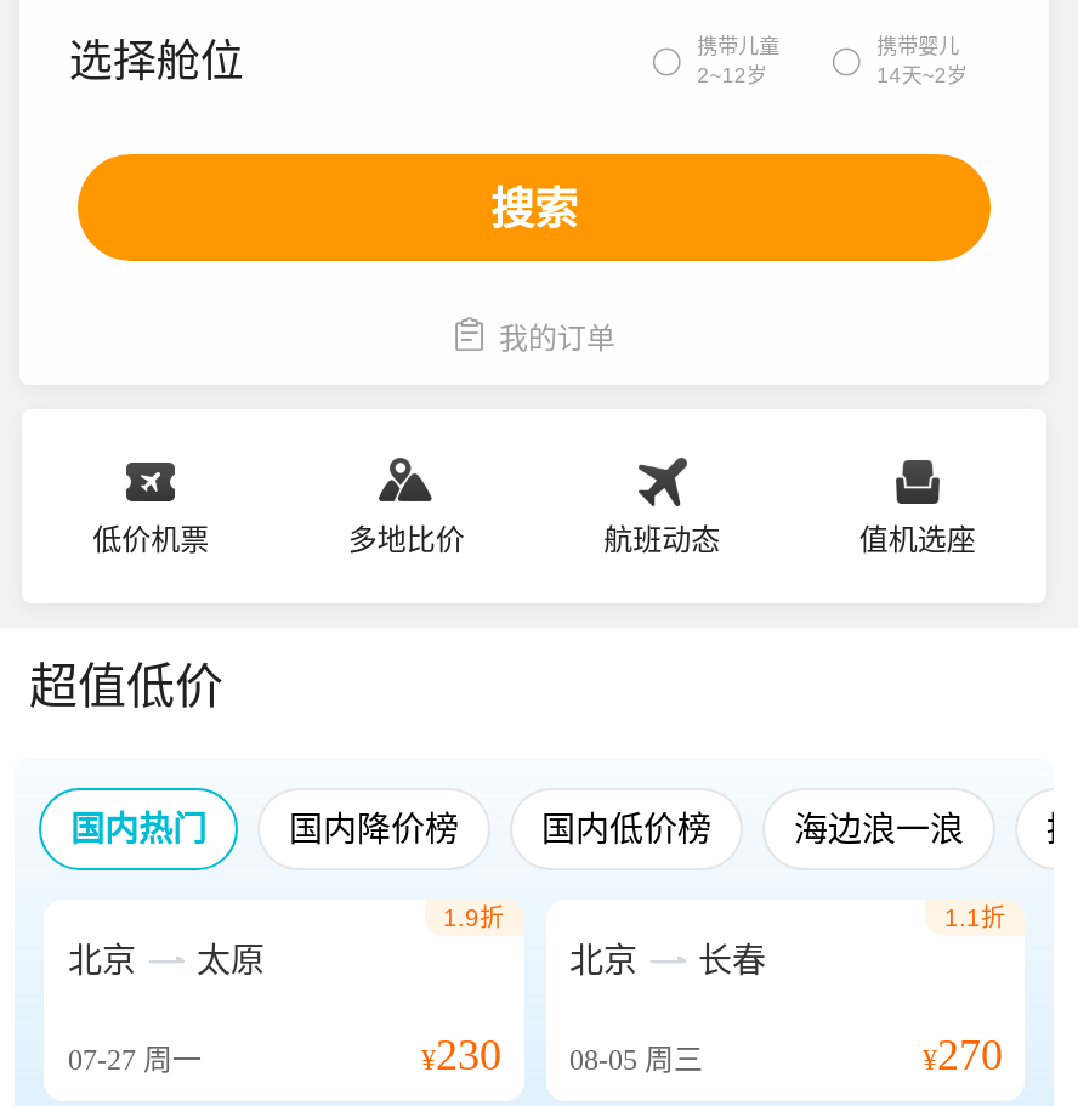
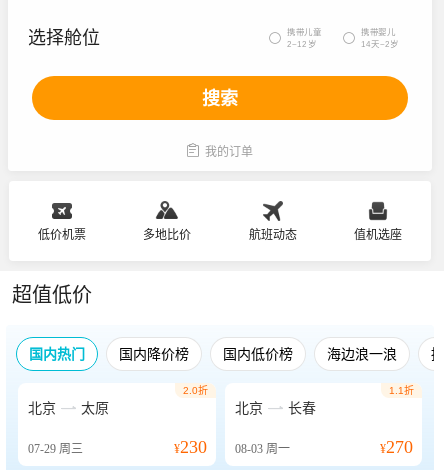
- 1.9折
+ 2.0折

- 07-27周一
+ 07-29周三

- ¥230 08-05周三
+ ¥230 08-03周一
